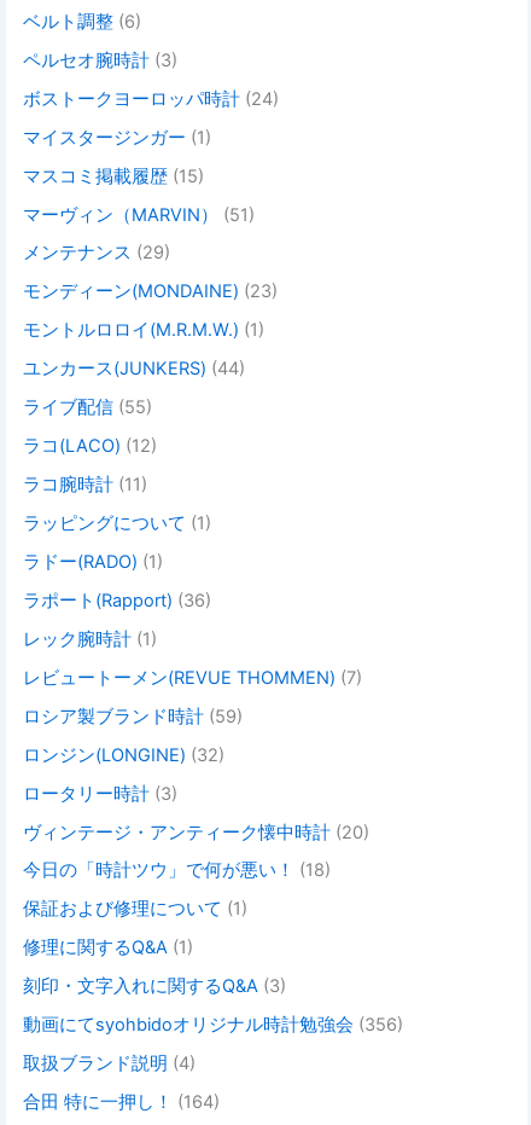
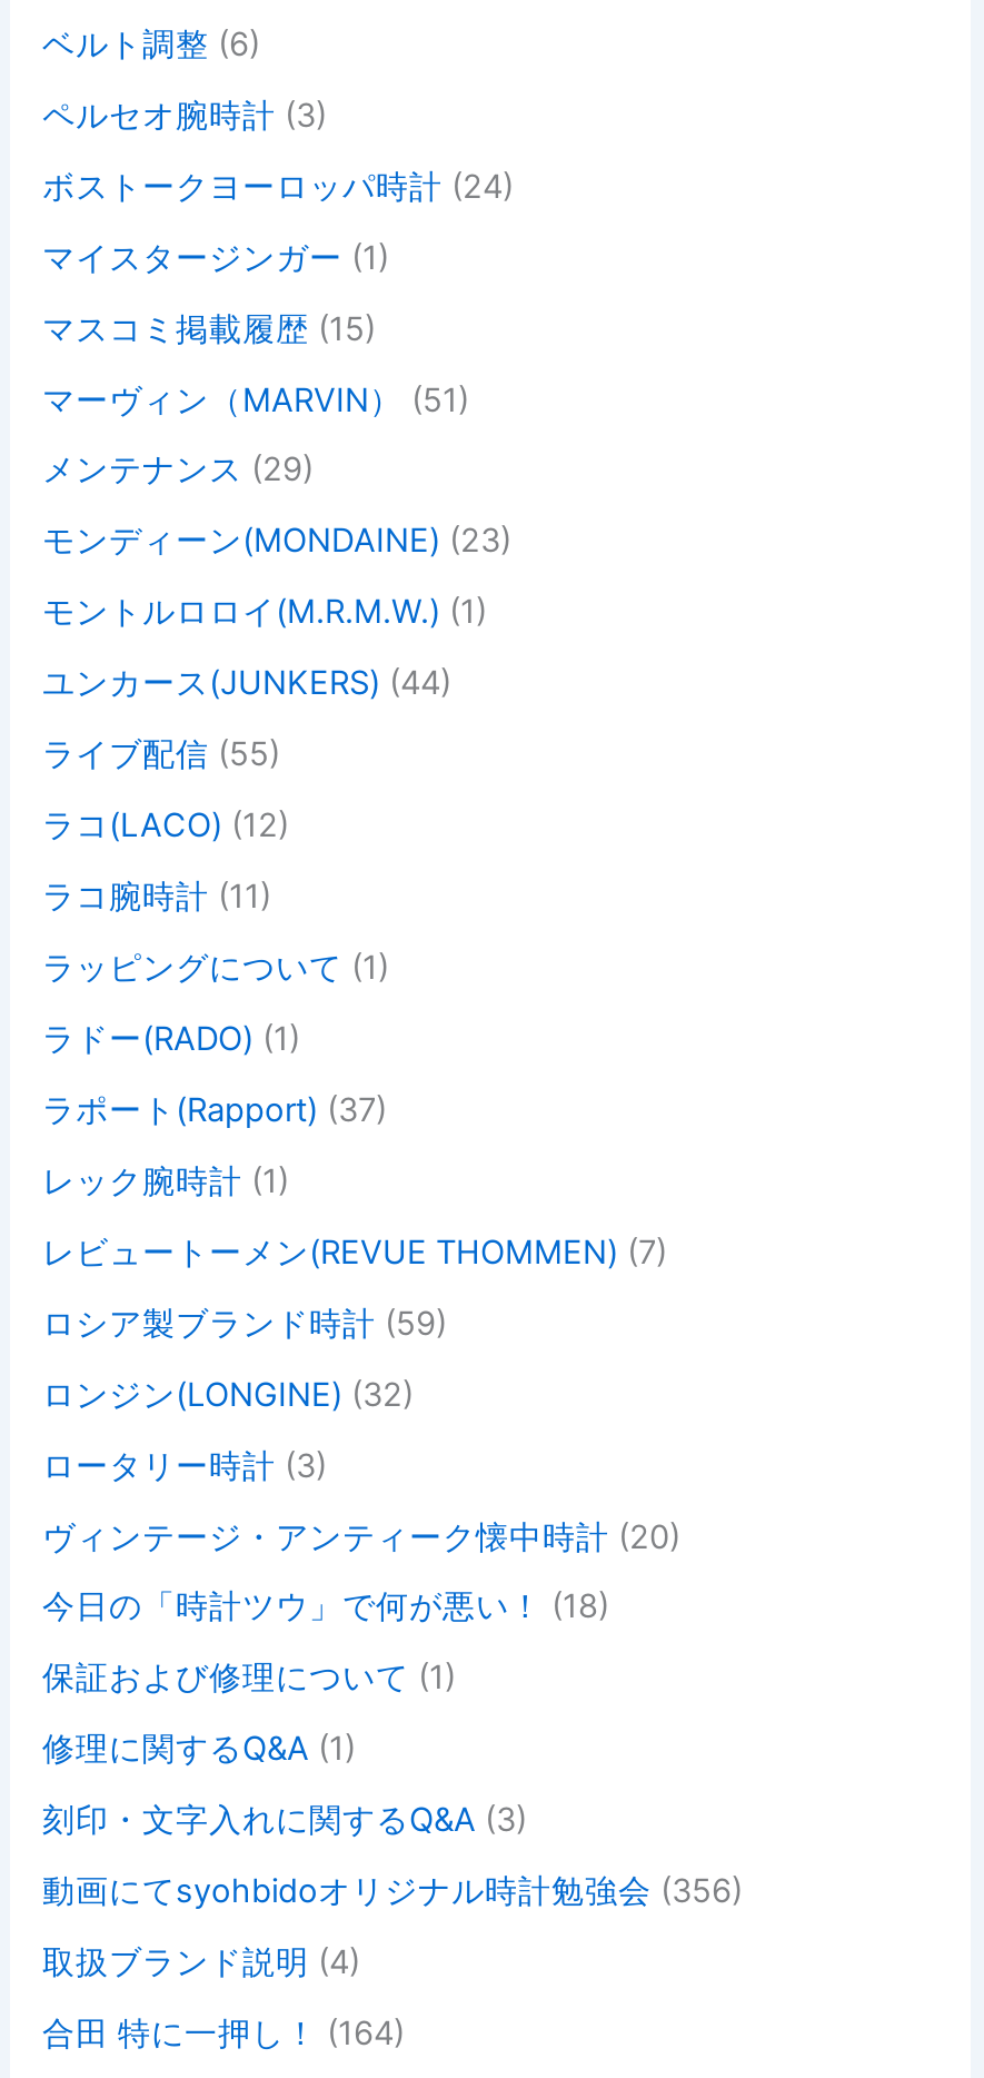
- ラポート(Rapport) (36)
+ ラポート(Rapport) (37)
